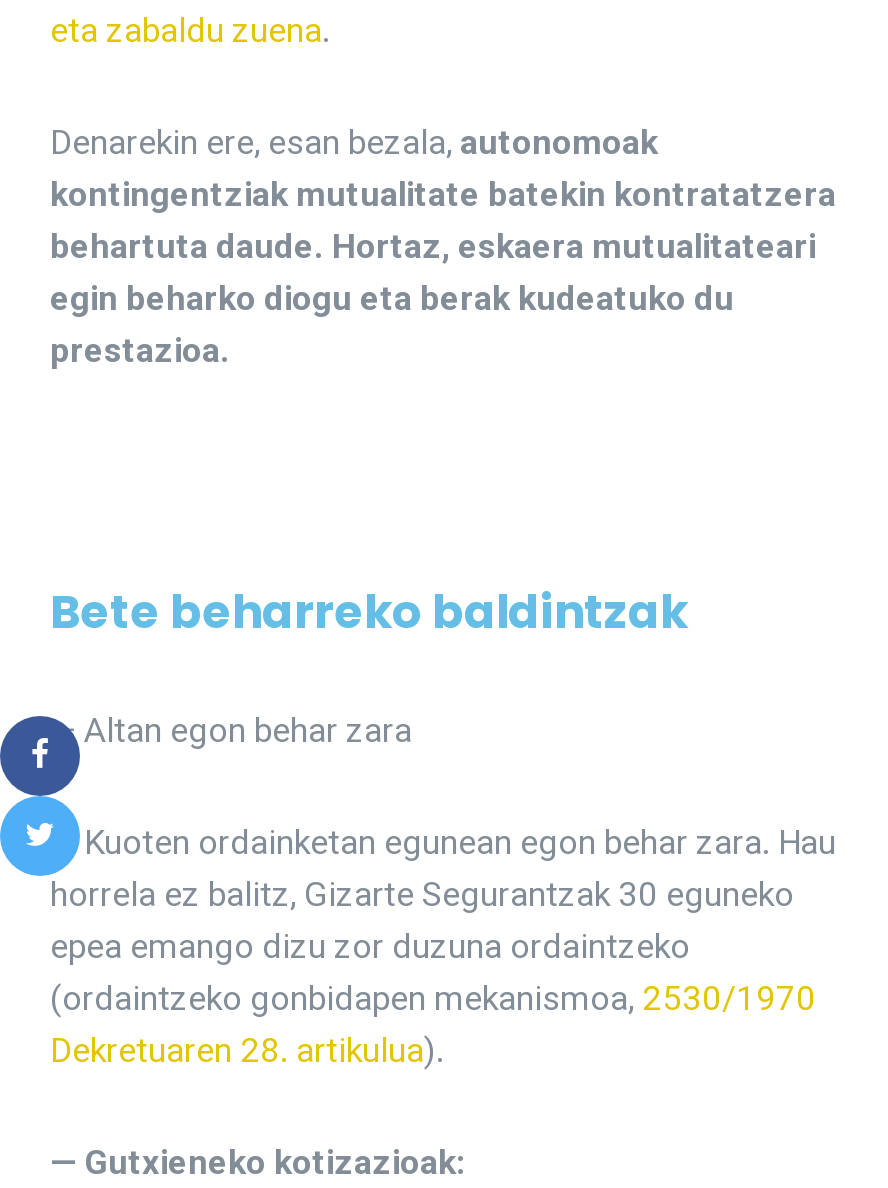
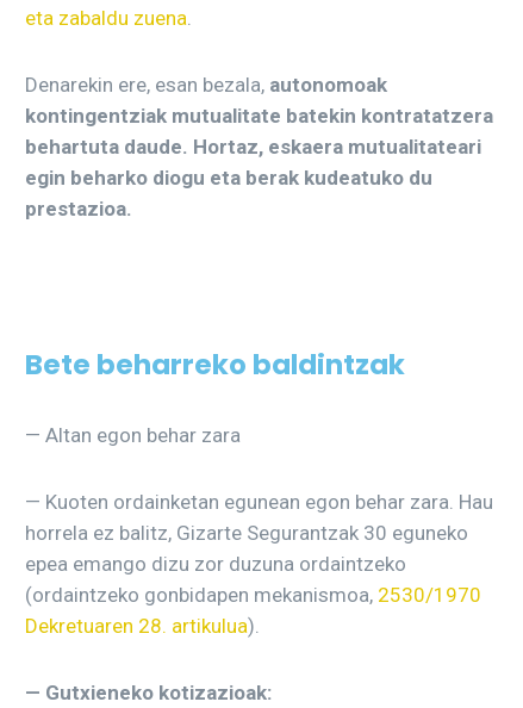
- [image]
